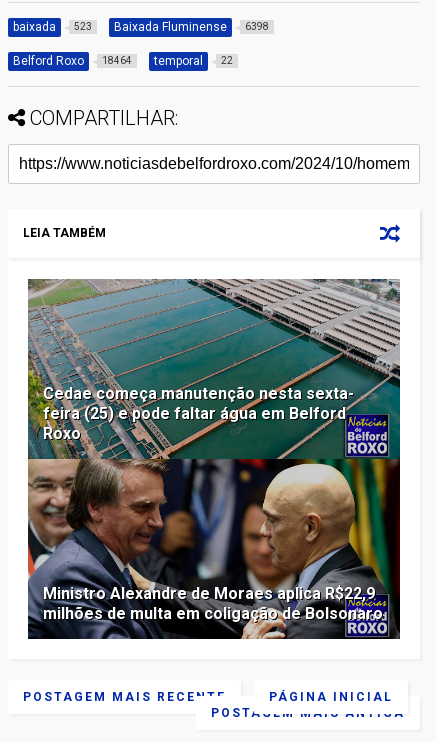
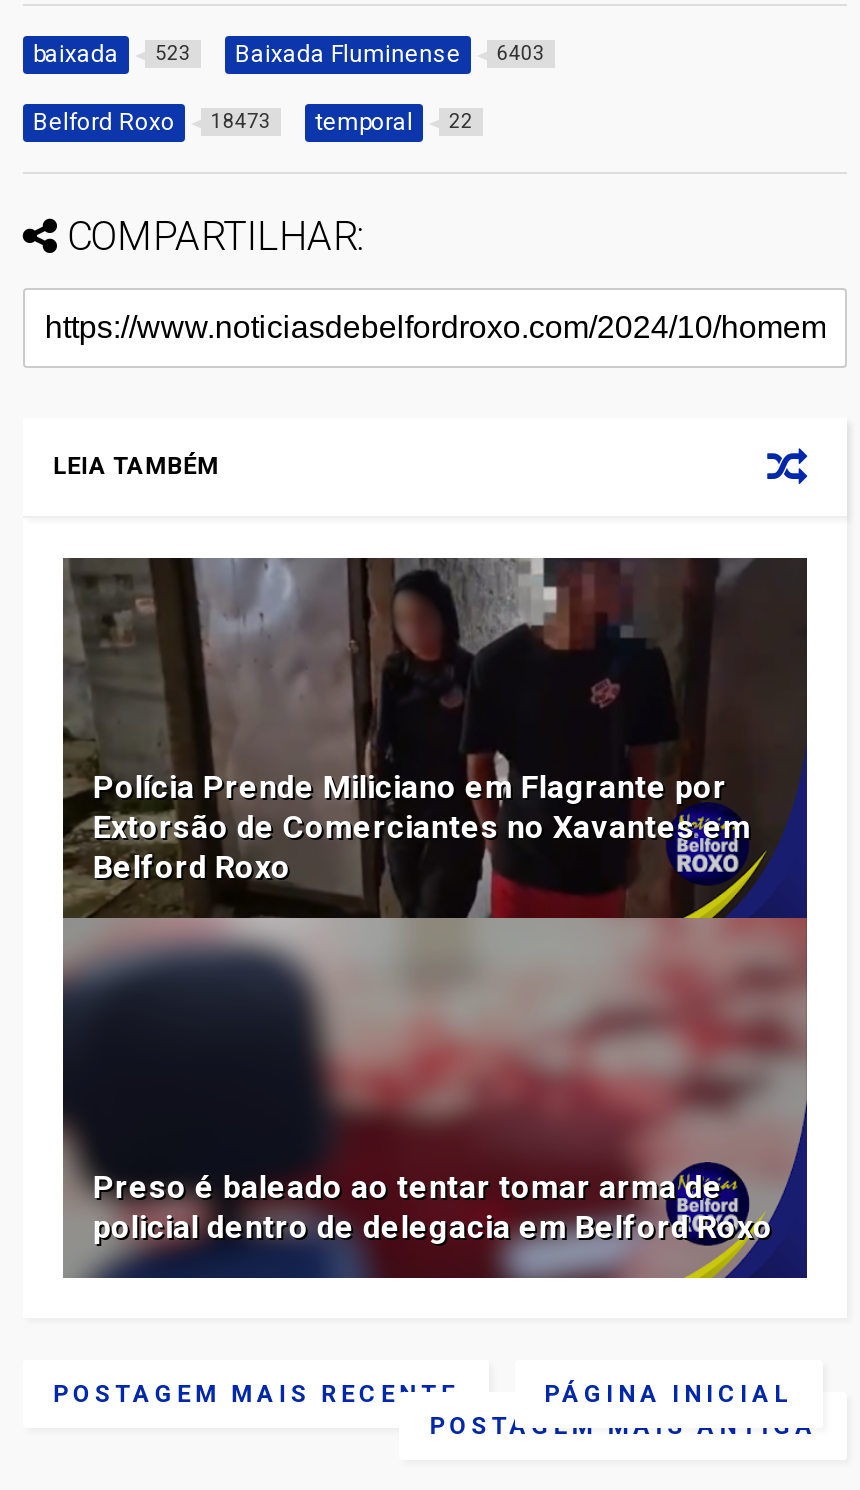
- baixada 523 Baixada Fluminense 6398
+ baixada 523 Baixada Fluminense 6403

- Belford Roxo 18464 temporal 22
+ Belford Roxo 18473 temporal 22

- [image]
- Cedae começa manutenção nesta sexta-
- feira (25) e pode faltar água em Belford
- Roxo
+ [image]
+ Polícia Prende Miliciano em Flagrante por
+ Extorsão de Comerciantes no Xavantes em
+ Belford Roxo

- Ministro Alexandre de Moraes aplica R$22,9
- milhões de multa em coligação de Bolsonaro
+ Preso é baleado ao tentar tomar arma de
+ policial dentro de delegacia em Belford Roxo
